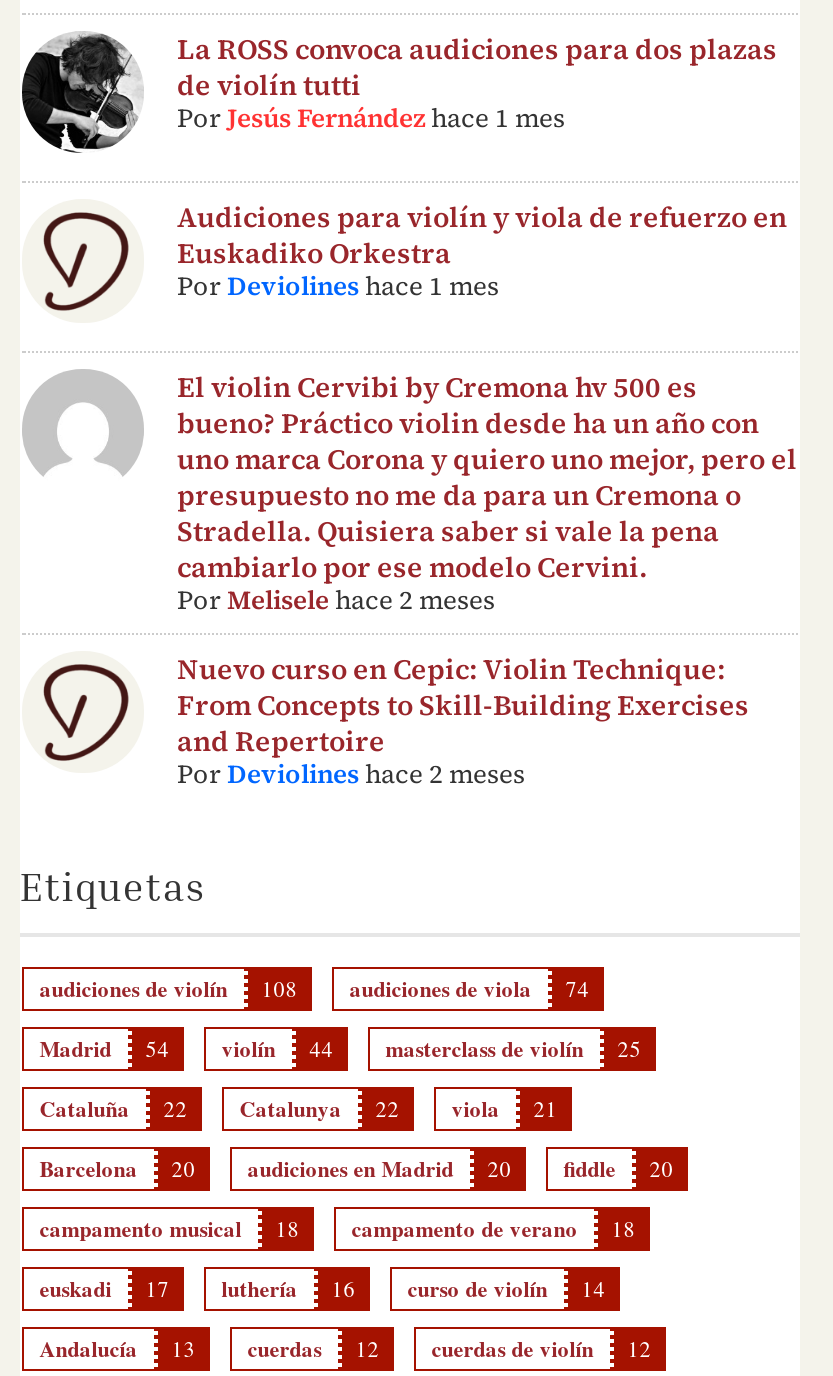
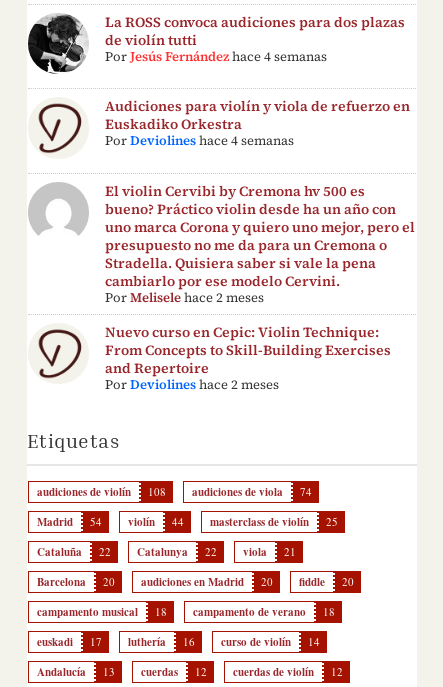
- Por Jesús Fernández hace 1 mes
+ Por Jesús Fernández hace 4 semanas

- Por Deviolines hace 1 mes
+ Por Deviolines hace 4 semanas
